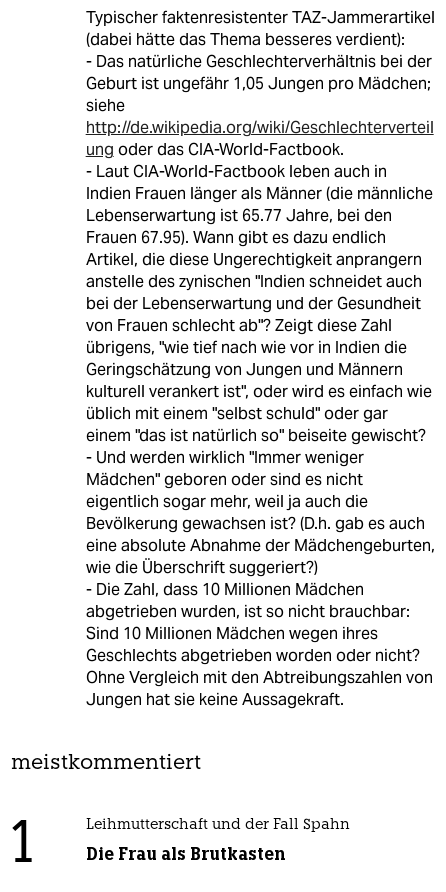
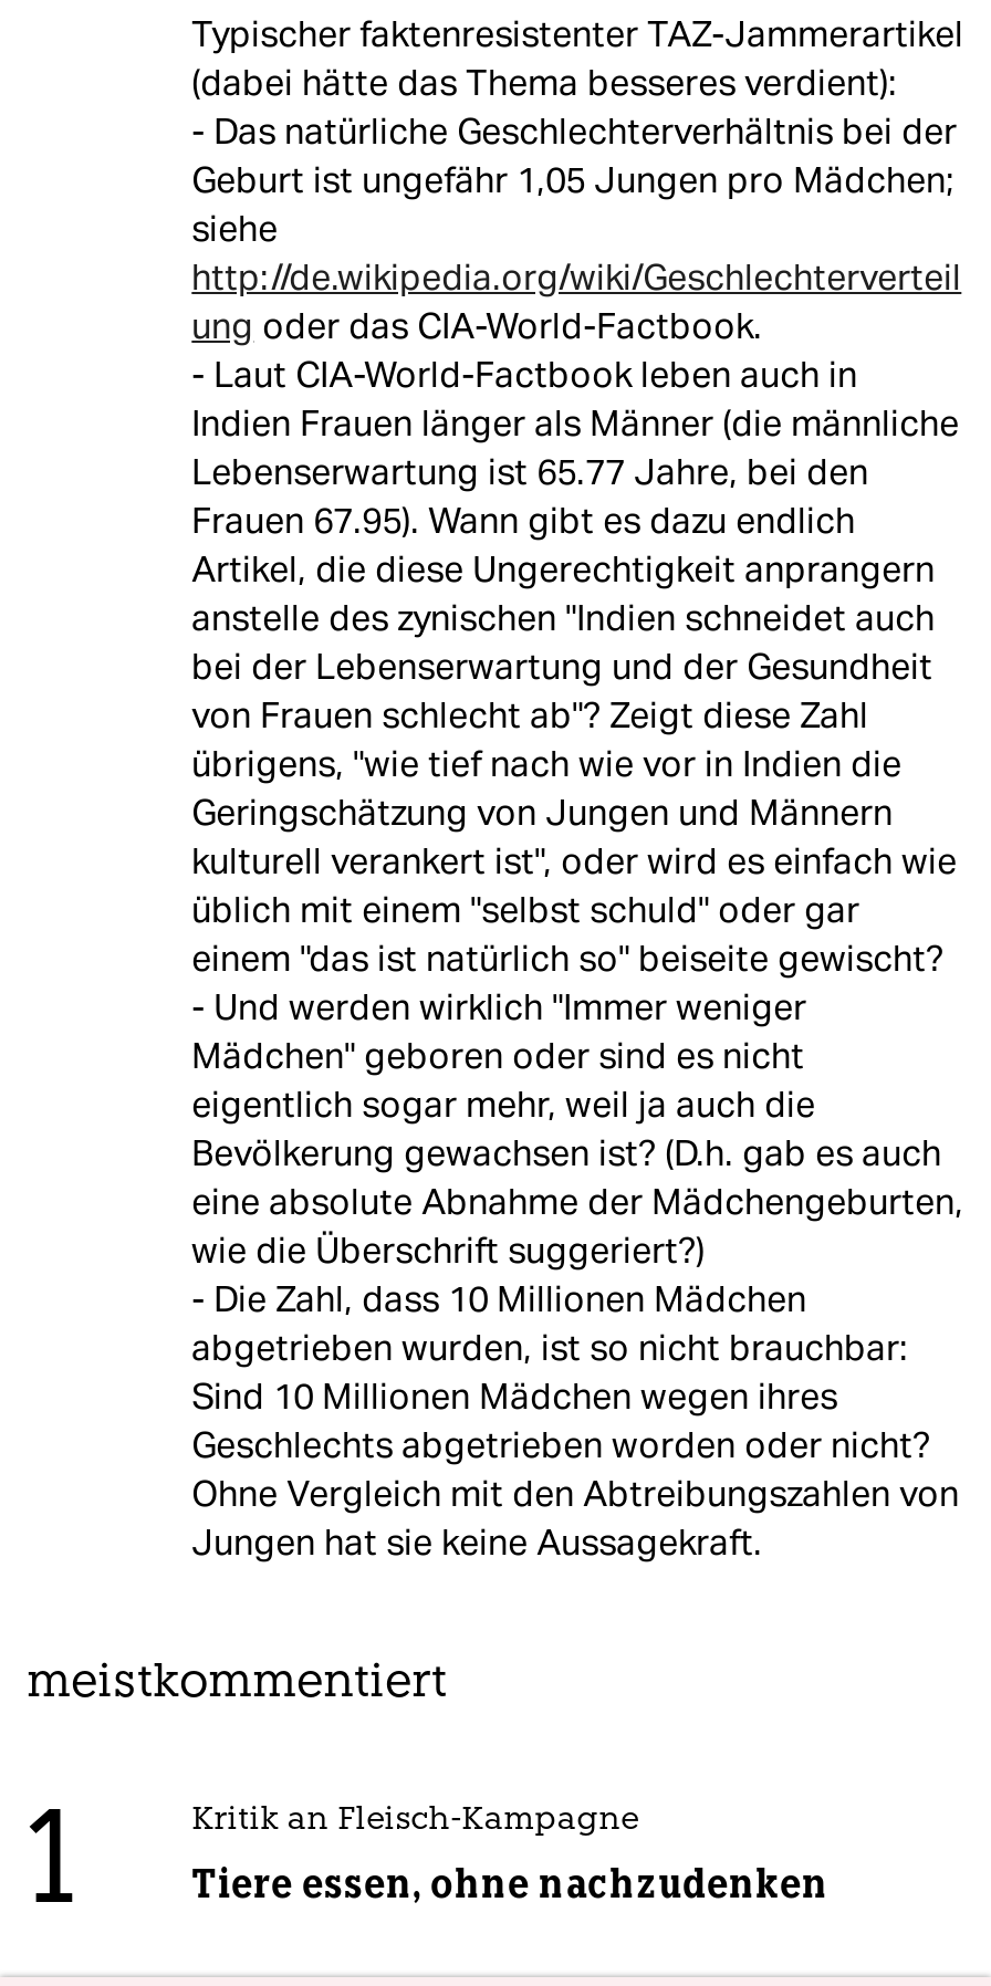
- Leihmutterschaft und der Fall Spahn
+ Kritik an Fleisch-Kampagne

- Die Frau als Brutkasten
+ Tiere essen, ohne nachzudenken
